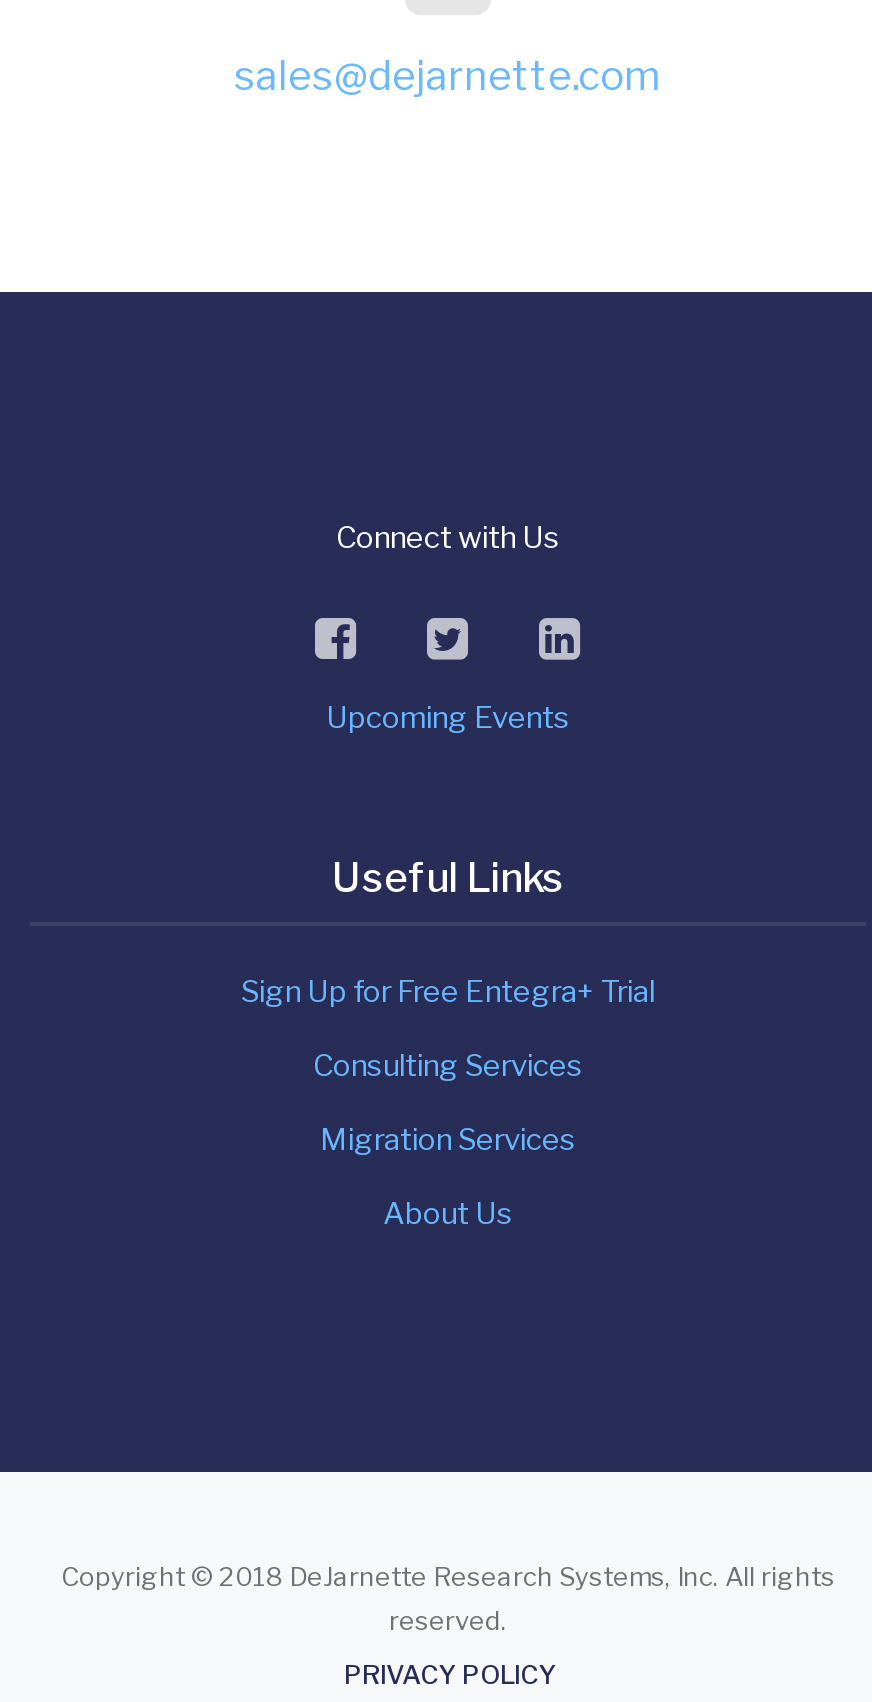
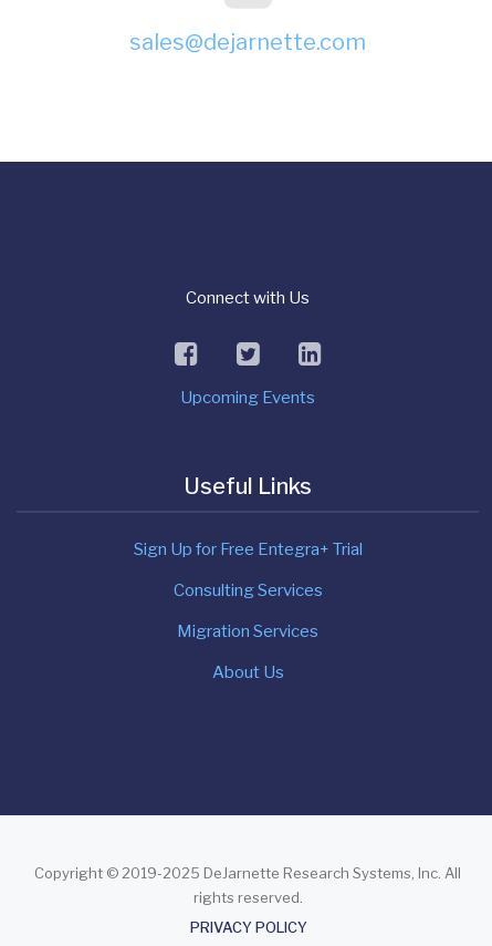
- Copyright © 2018 DeJarnette Research Systems, Inc. All rights
- reserved.
+ Copyright © 2019-2025 DeJarnette Research Systems, Inc. All
+ rights reserved.
